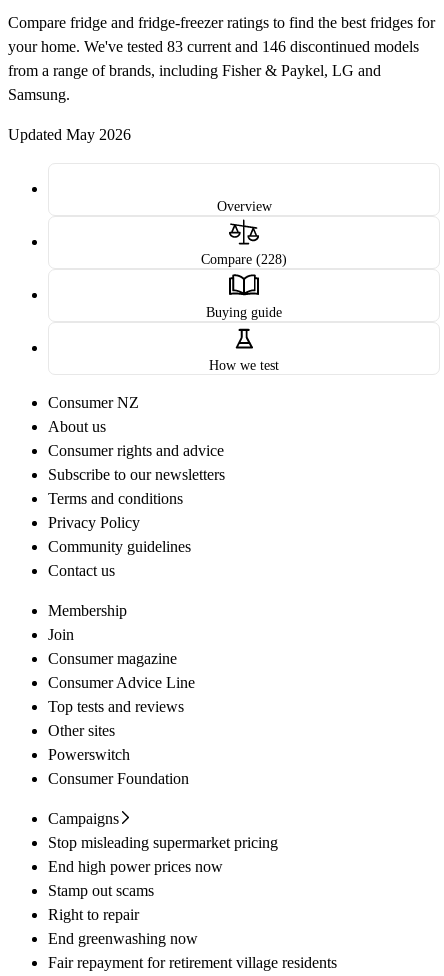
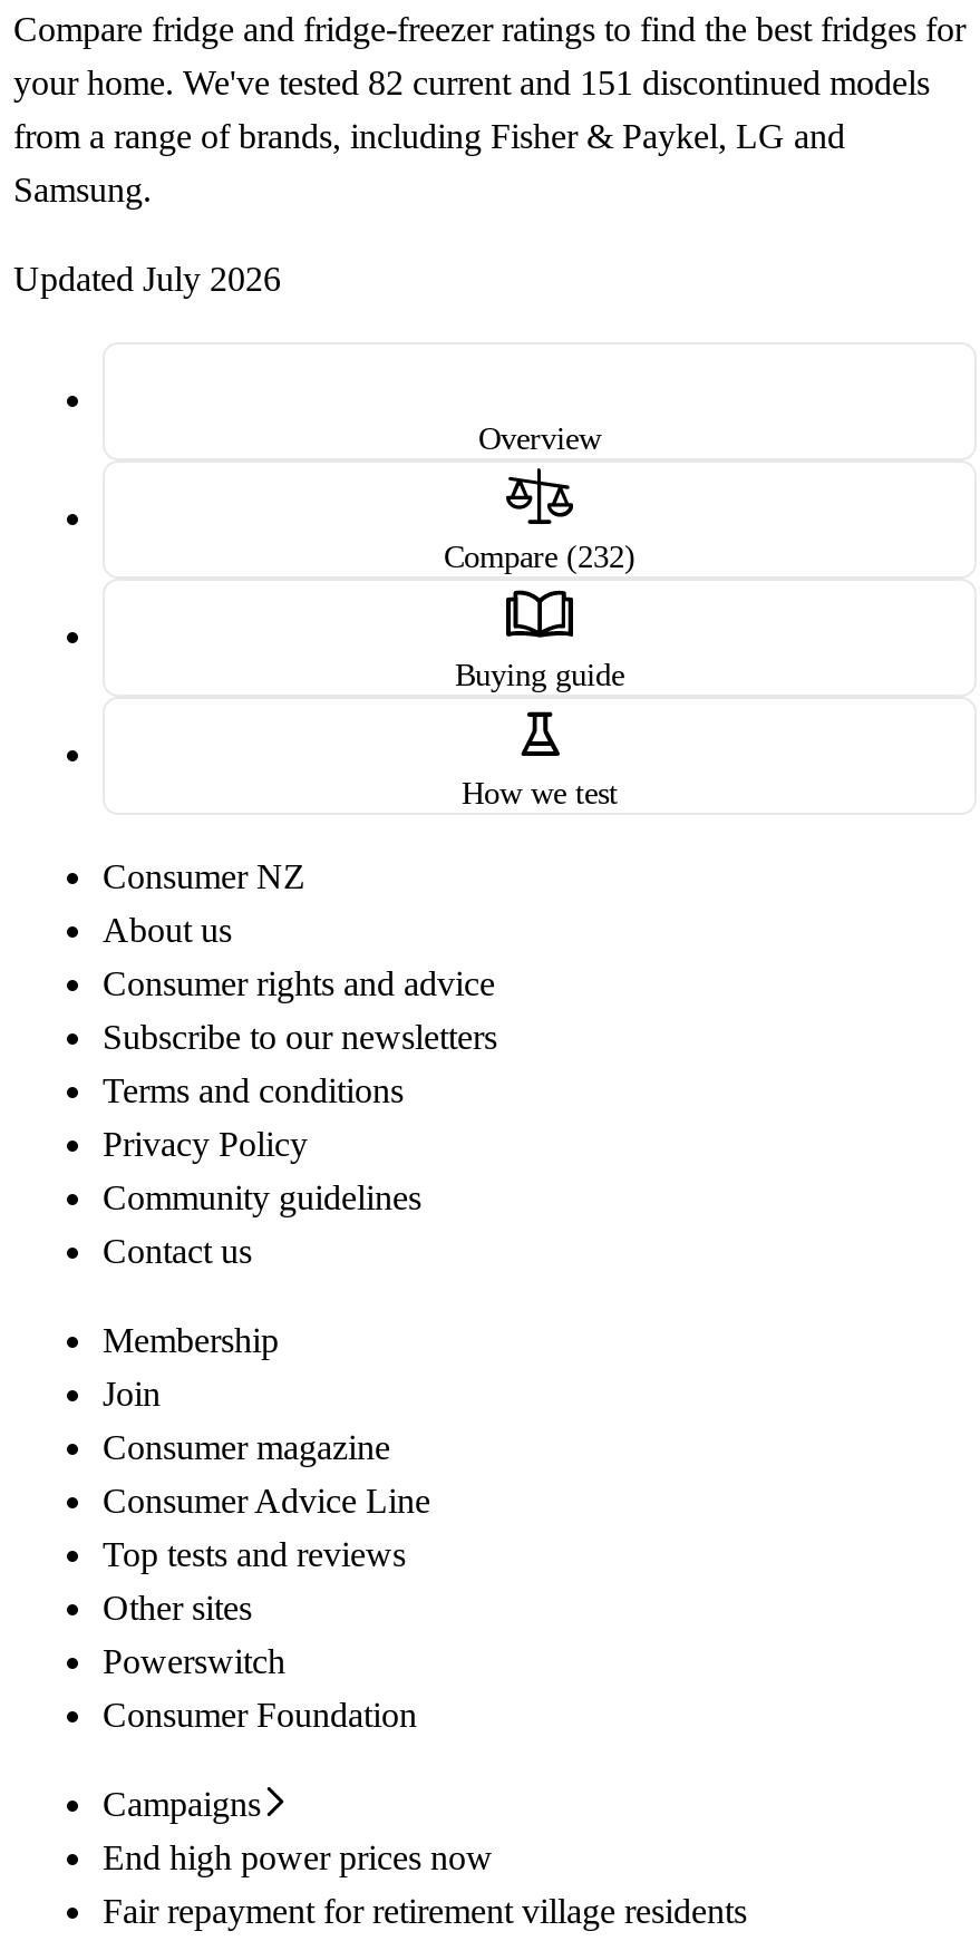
- your home. We've tested 83 current and 146 discontinued models
+ your home. We've tested 82 current and 151 discontinued models

- Updated May 2026
+ Updated July 2026

- Compare (228)
+ Compare (232)

- Stop misleading supermarket pricing

- Stamp out scams
- Right to repair
- End greenwashing now
